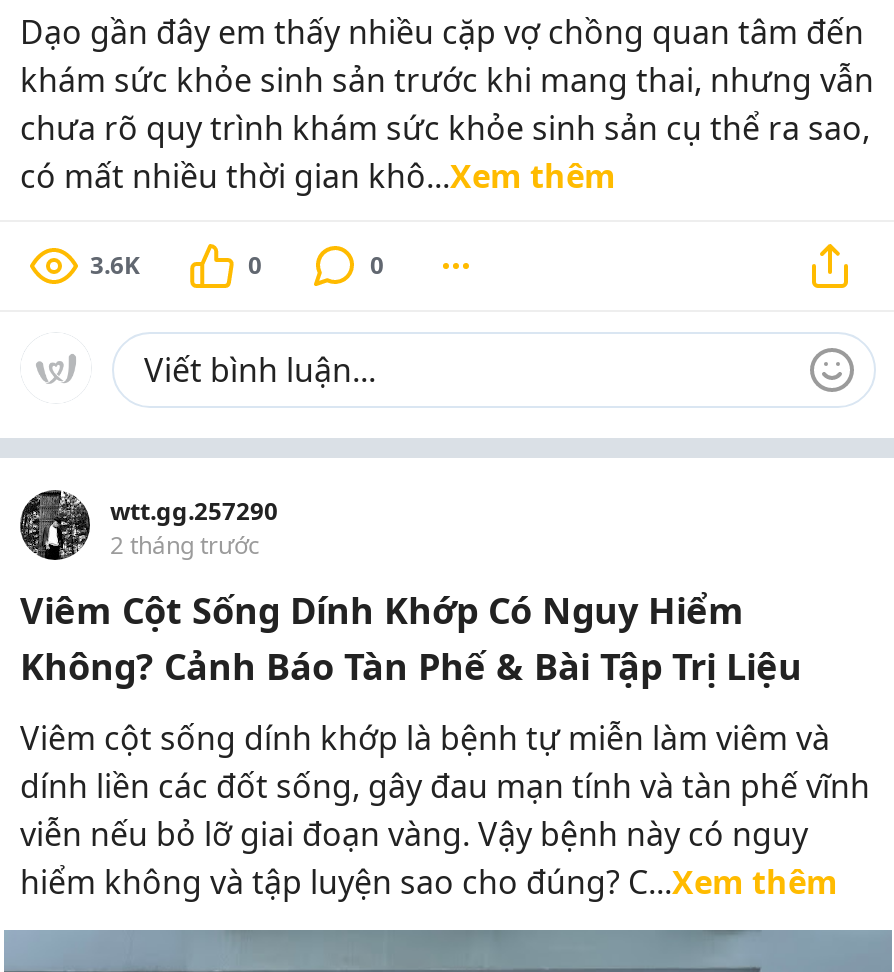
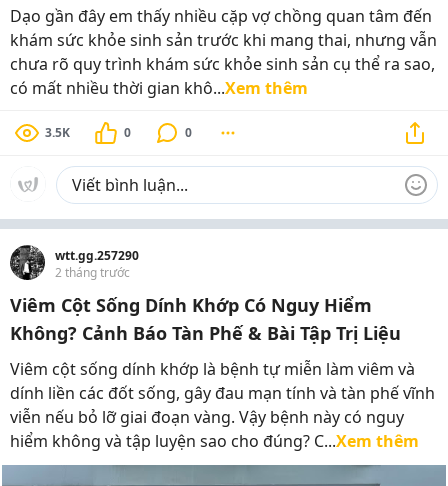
- 3.6K
+ 3.5K
